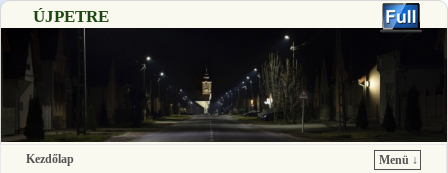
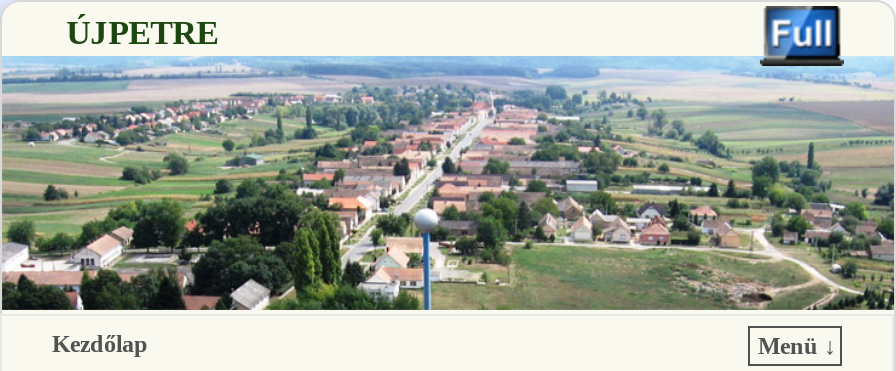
- [image]
+ [image]
